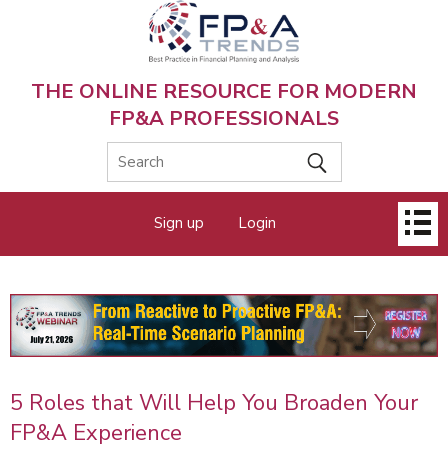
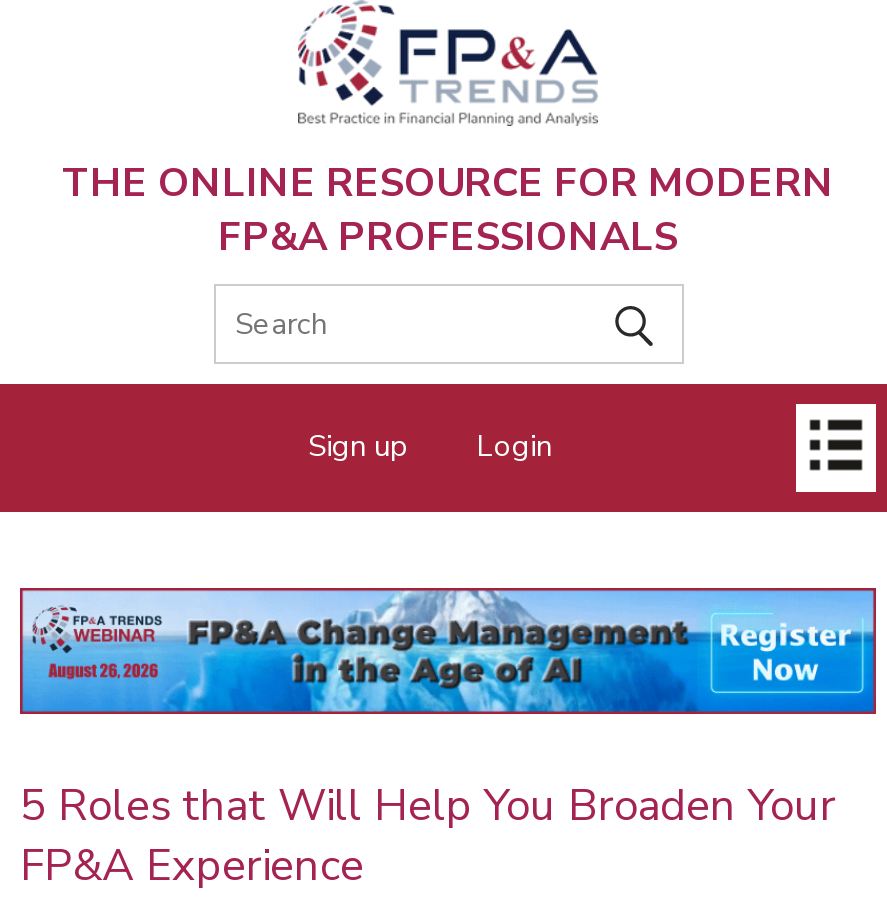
- [image]
+ [image]
